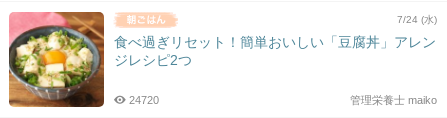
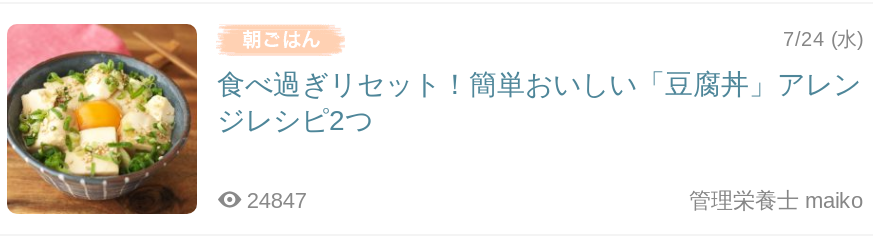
- 24720
+ 24847
